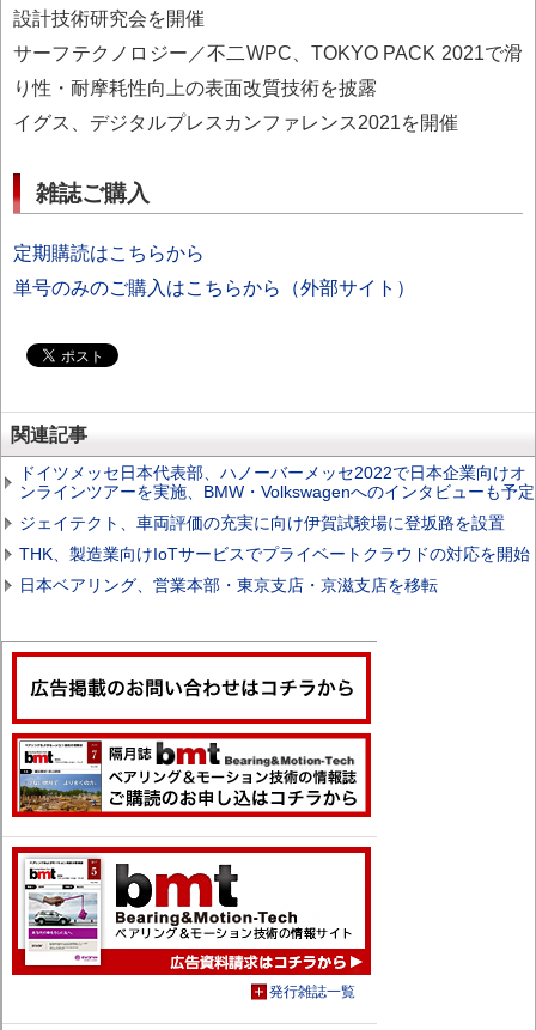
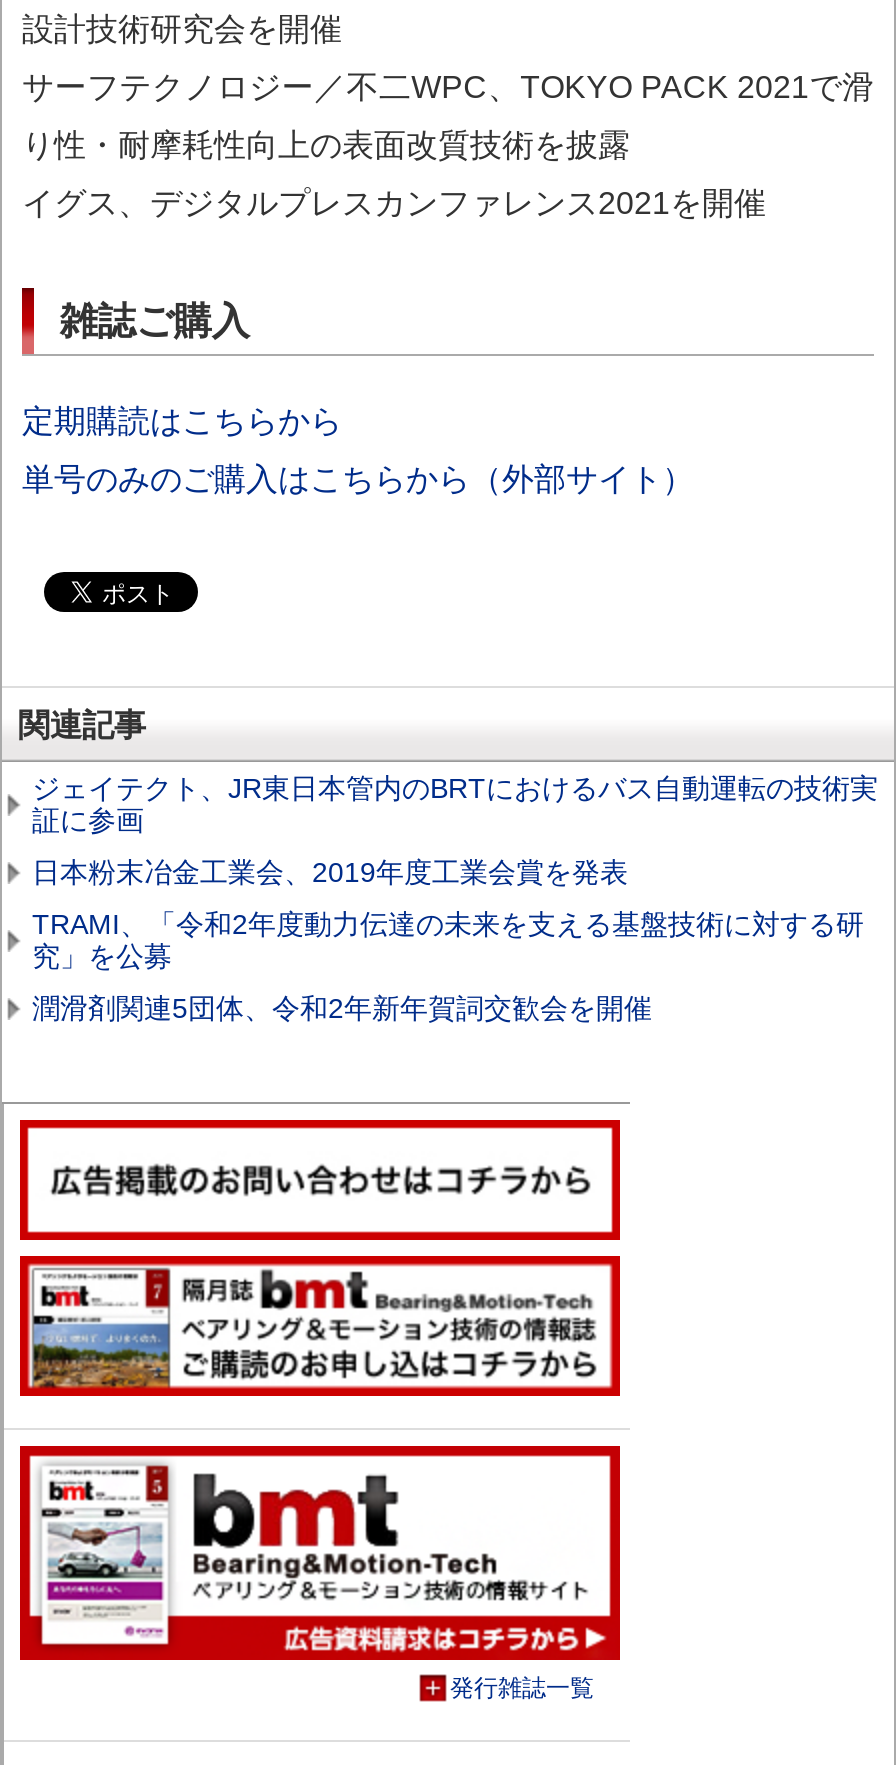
- ドイツメッセ日本代表部、ハノーバーメッセ2022で日本企業向けオ
- ンラインツアーを実施、BMW・Volkswagenへのインタビューも予定
+ ジェイテクト、JR東日本管内のBRTにおけるバス自動運転の技術実
+ 証に参画

- ジェイテクト、車両評価の充実に向け伊賀試験場に登坂路を設置
+ 日本粉末冶金工業会、2019年度工業会賞を発表

- THK、製造業向けIoTサービスでプライベートクラウドの対応を開始
+ TRAMI、「令和2年度動力伝達の未来を支える基盤技術に対する研
+ 究」を公募

- 日本ベアリング、営業本部・東京支店・京滋支店を移転
+ 潤滑剤関連5団体、令和2年新年賀詞交歓会を開催
